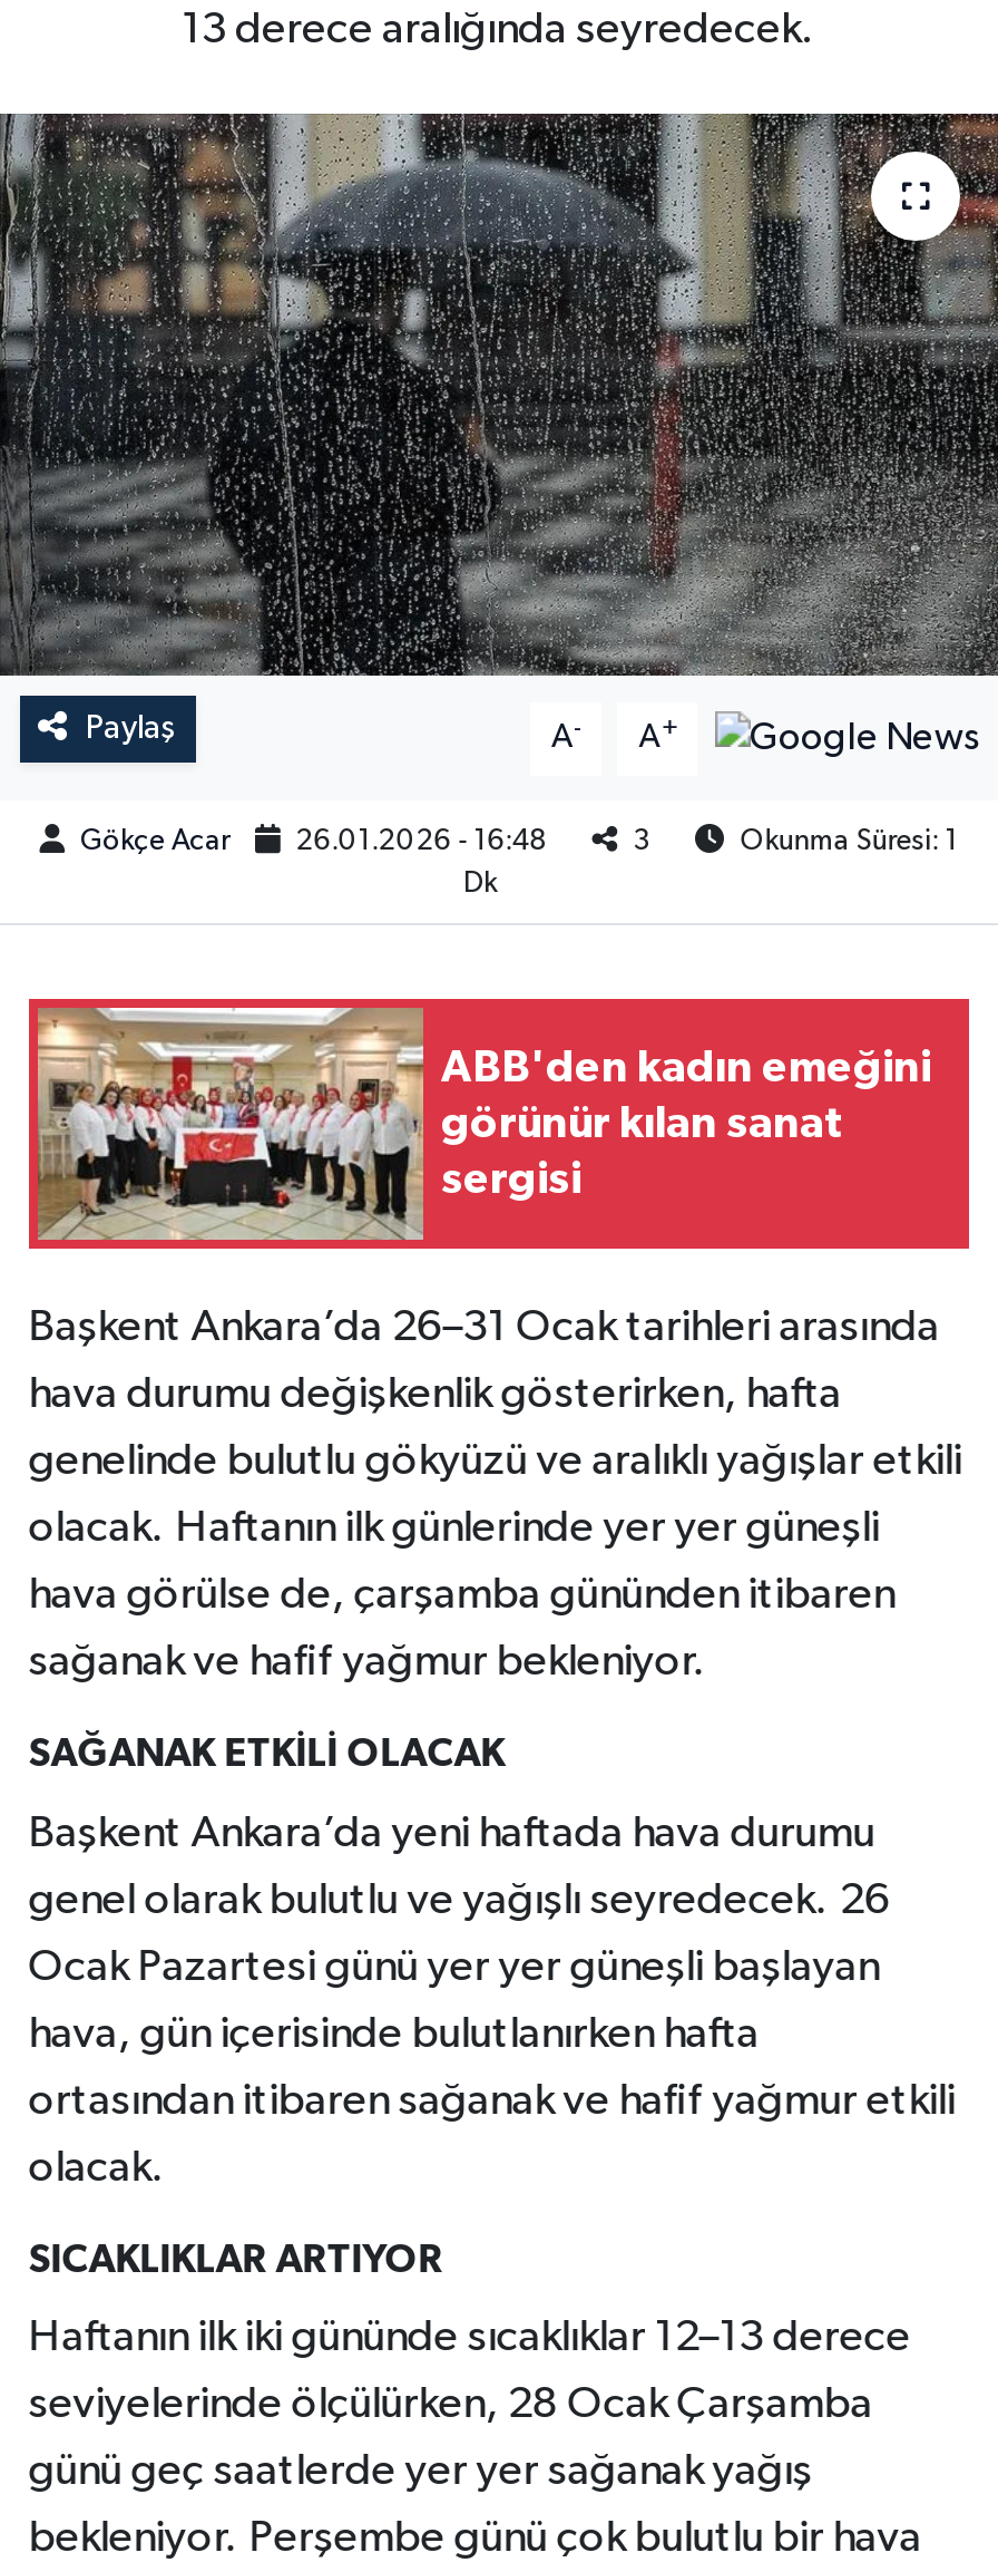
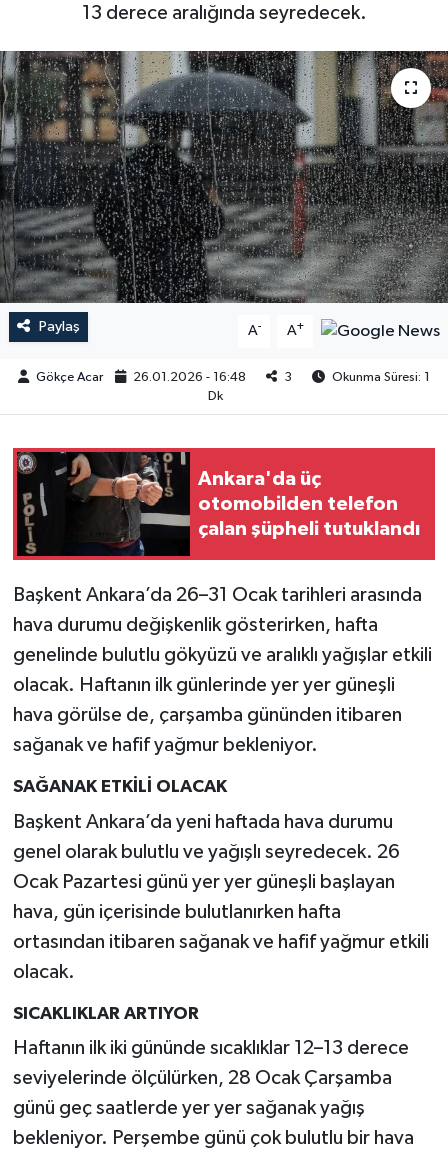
- [image]
- ABB'den kadın emeğini
- görünür kılan sanat
- sergisi
+ [image]
+ Ankara'da üç
+ otomobilden telefon
+ çalan şüpheli tutuklandı
